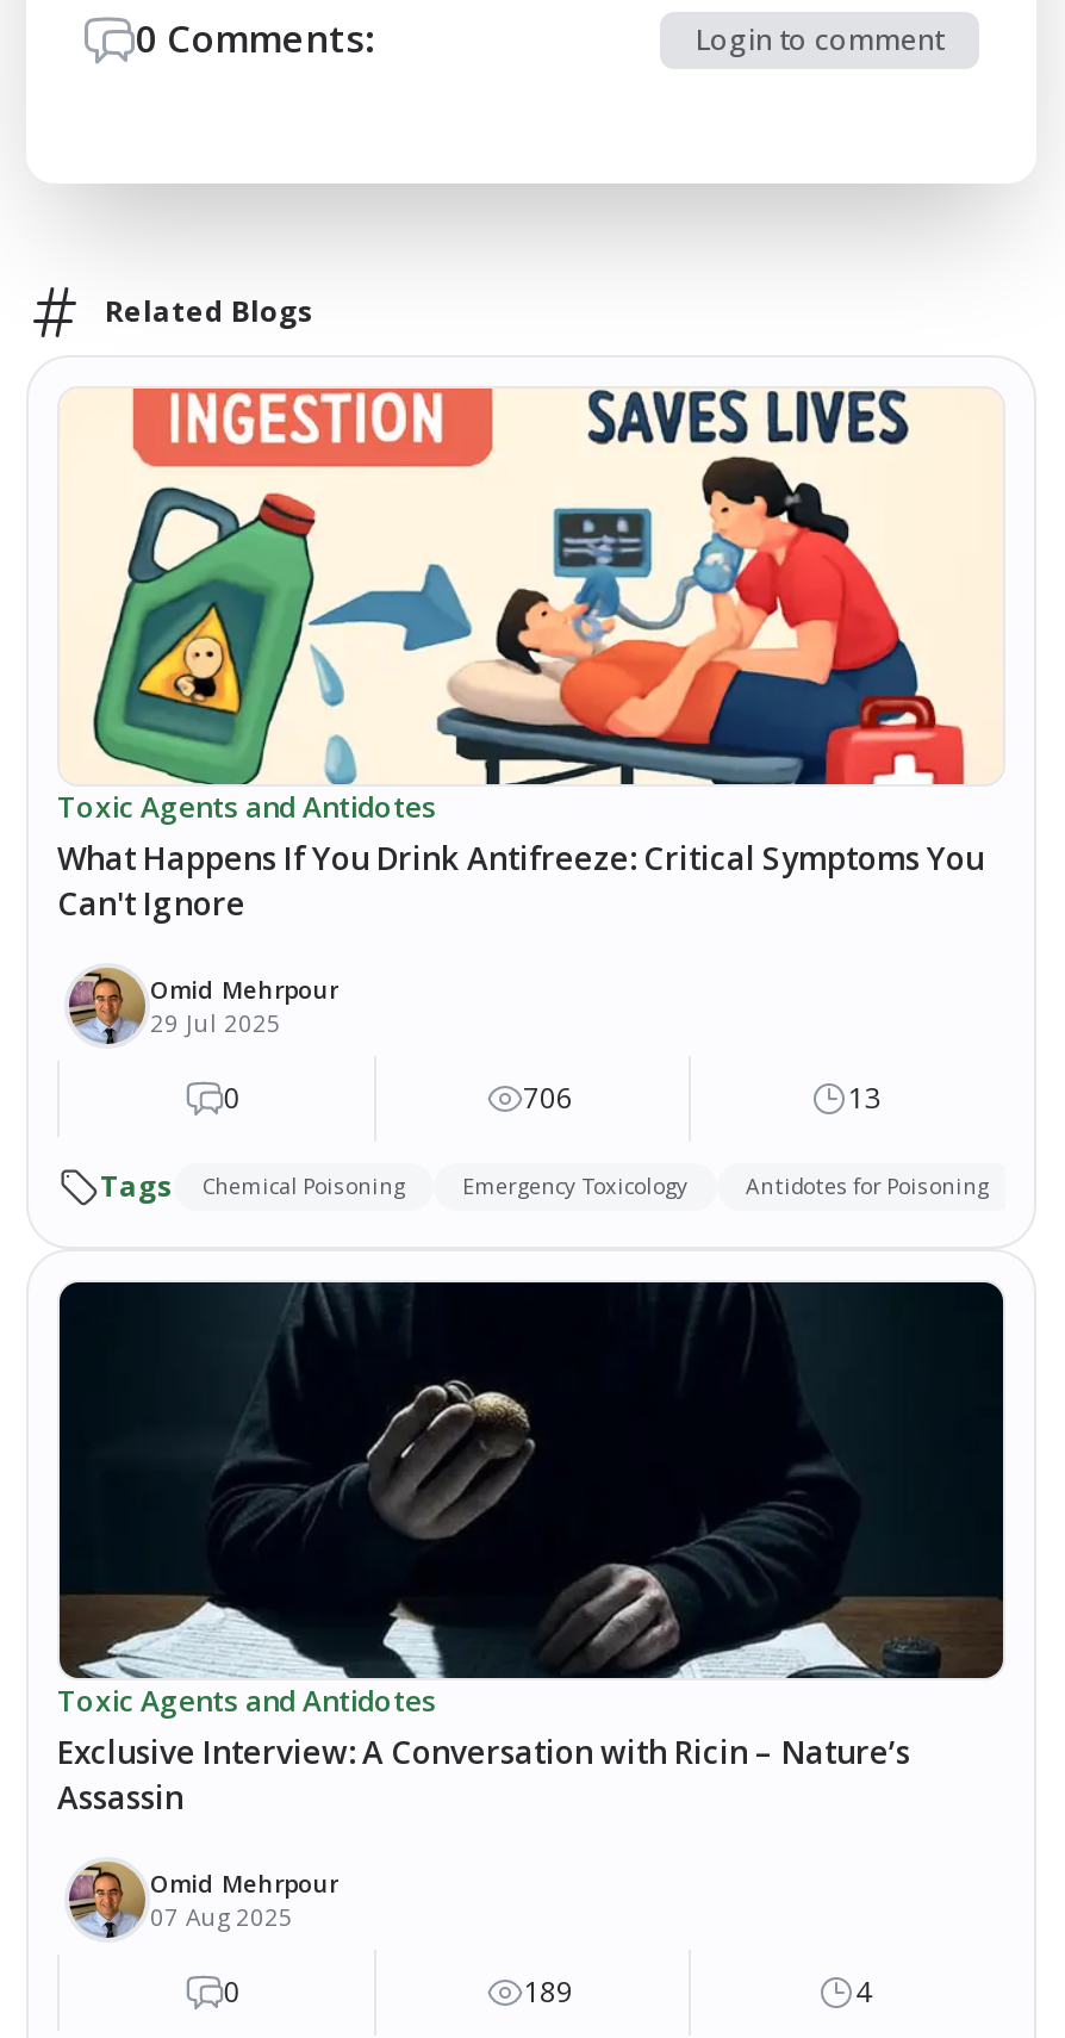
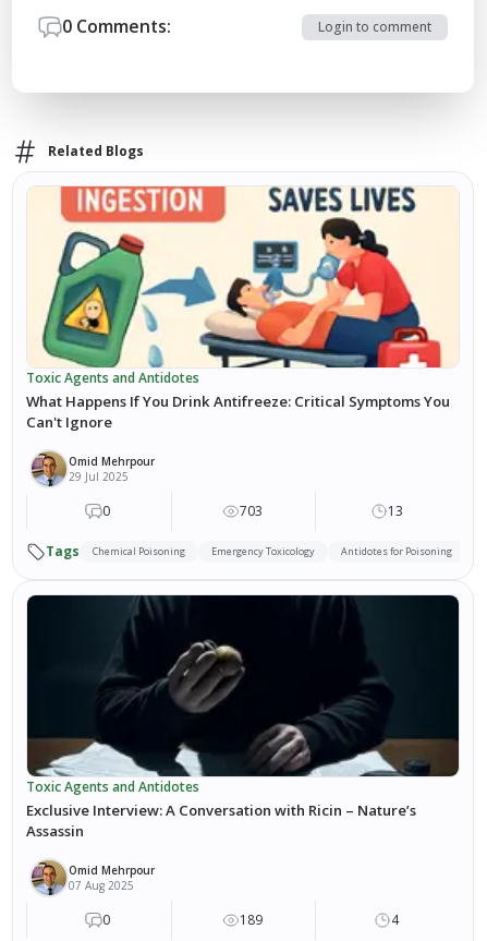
- 706
+ 703
